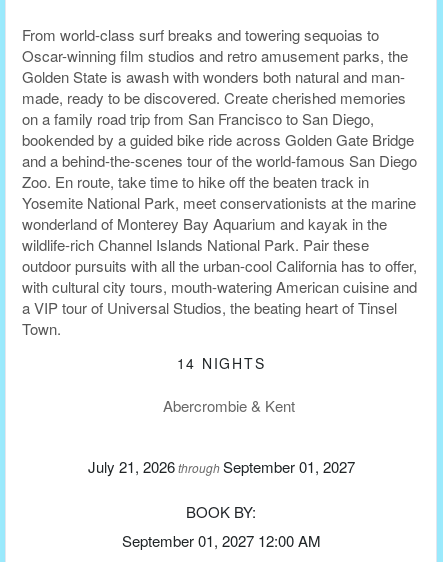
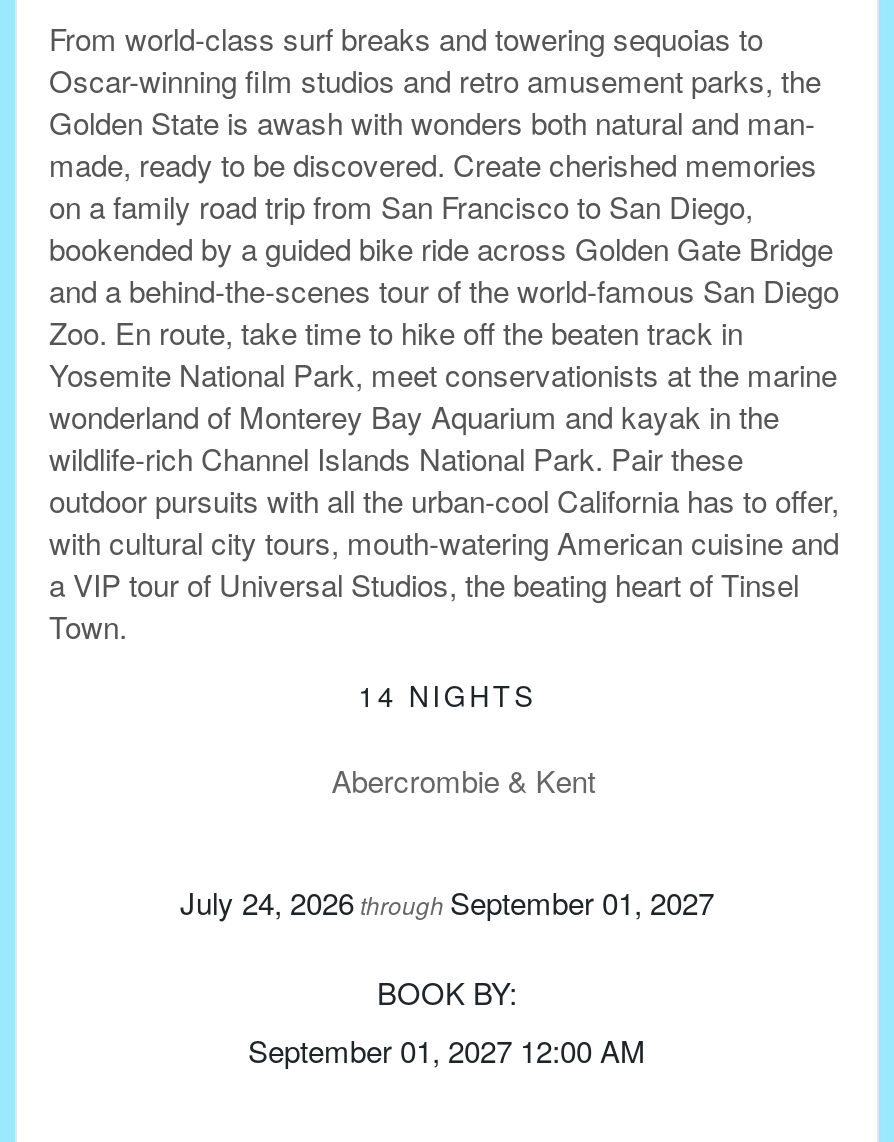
- July 21, 2026 through September 01, 2027
+ July 24, 2026 through September 01, 2027
